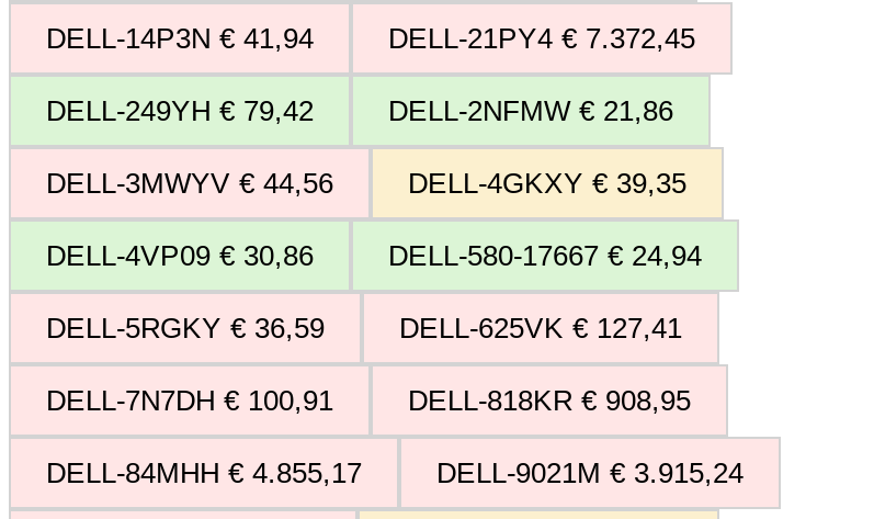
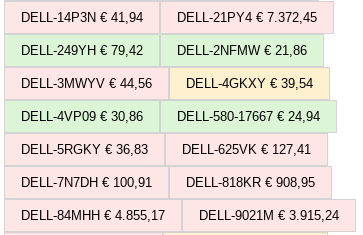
- DELL-4GKXY € 39,35
+ DELL-4GKXY € 39,54

- DELL-5RGKY € 36,59
+ DELL-5RGKY € 36,83
